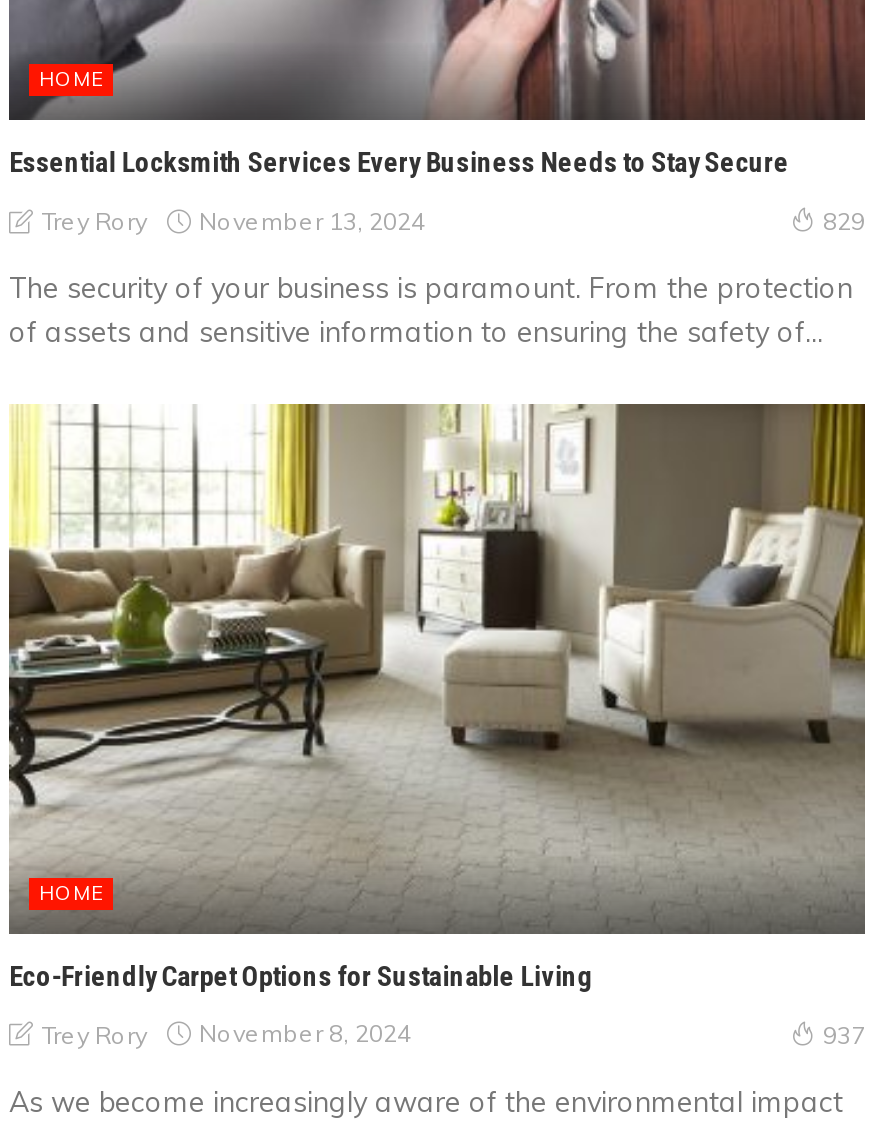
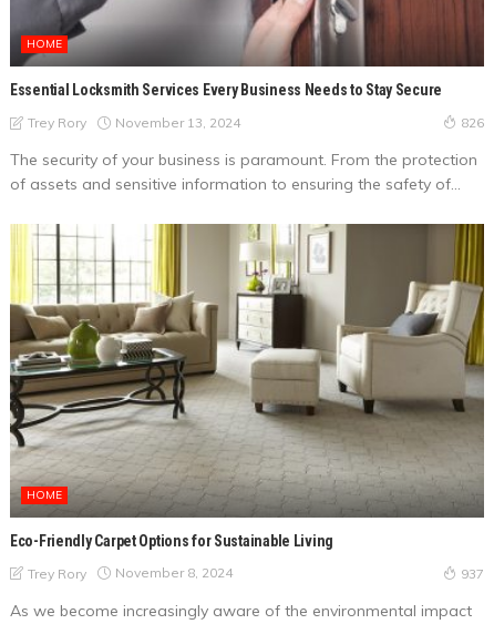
- 829
+ 826
